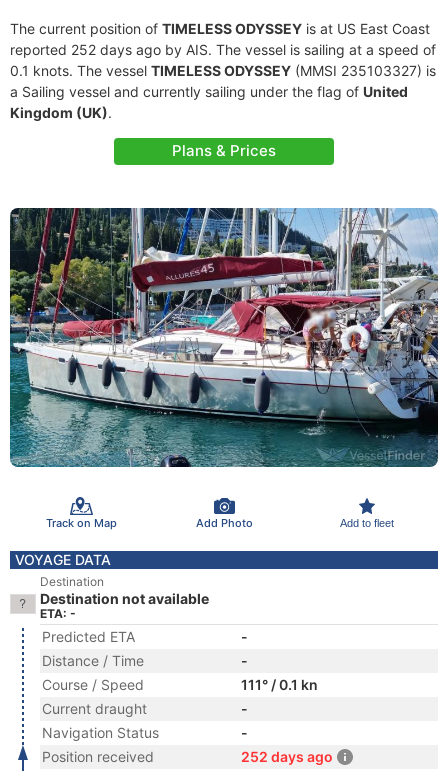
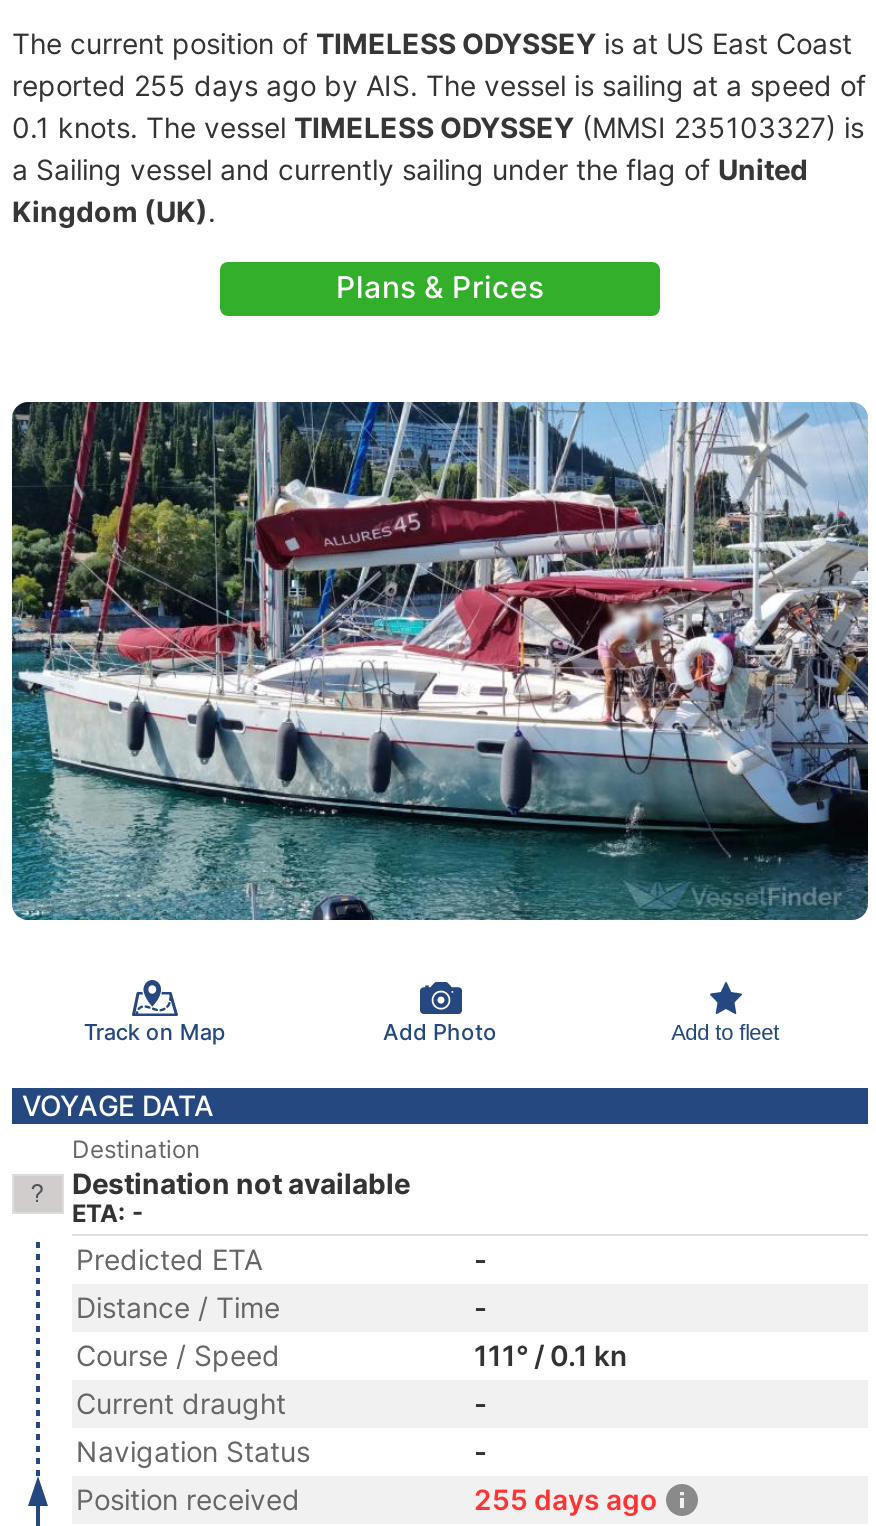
- reported 252 days ago by AIS. The vessel is sailing at a speed of
+ reported 255 days ago by AIS. The vessel is sailing at a speed of

- 252 days ago
+ 255 days ago
